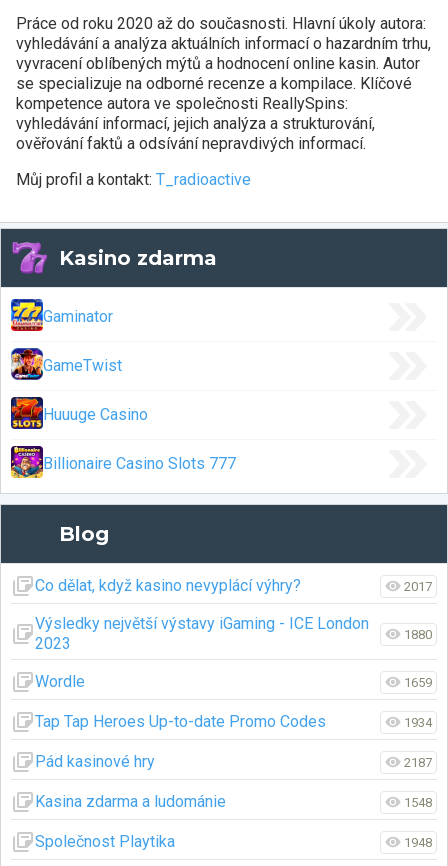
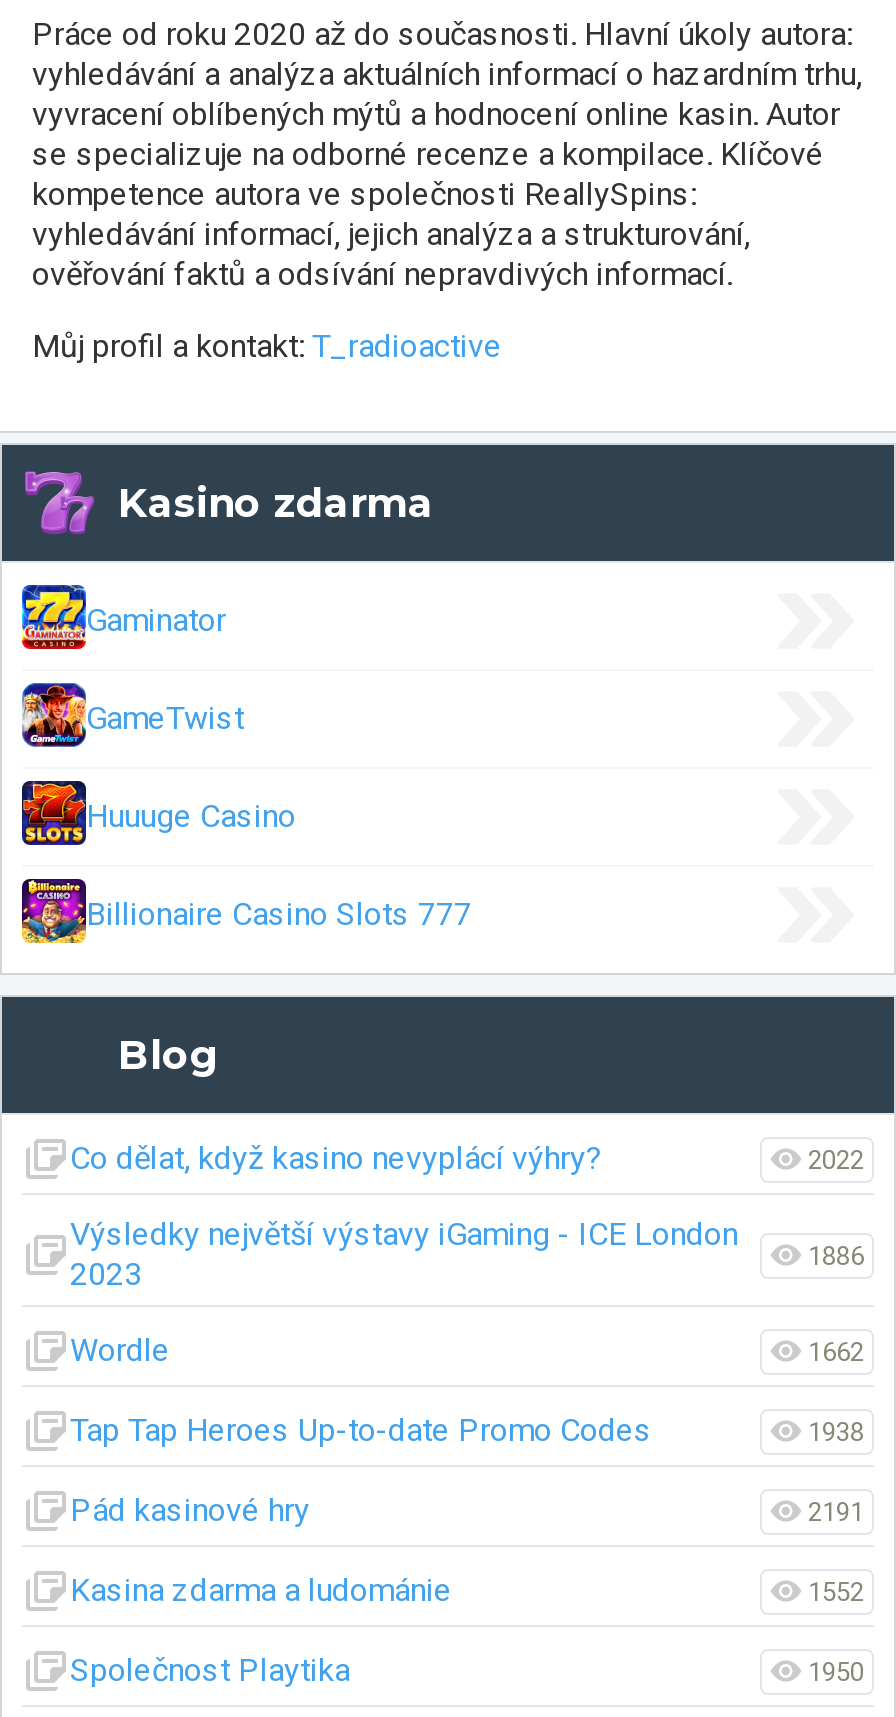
- 2017
+ 2022

- 1880
+ 1886

- 1659
+ 1662

- 1934
+ 1938

- 2187
+ 2191

- 1548
+ 1552

- 1948
+ 1950
